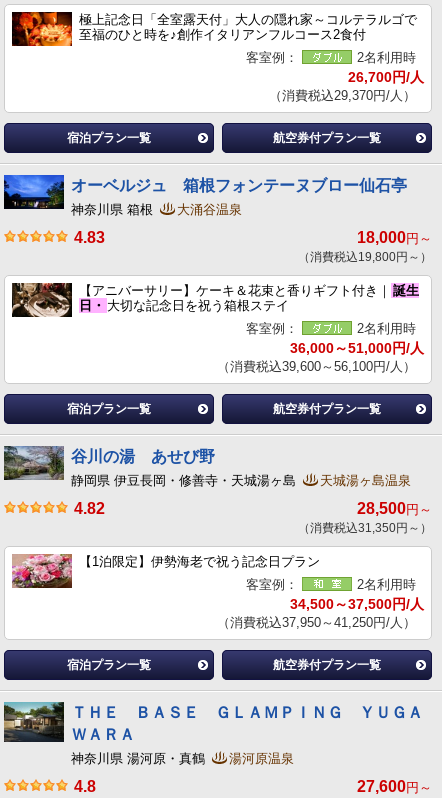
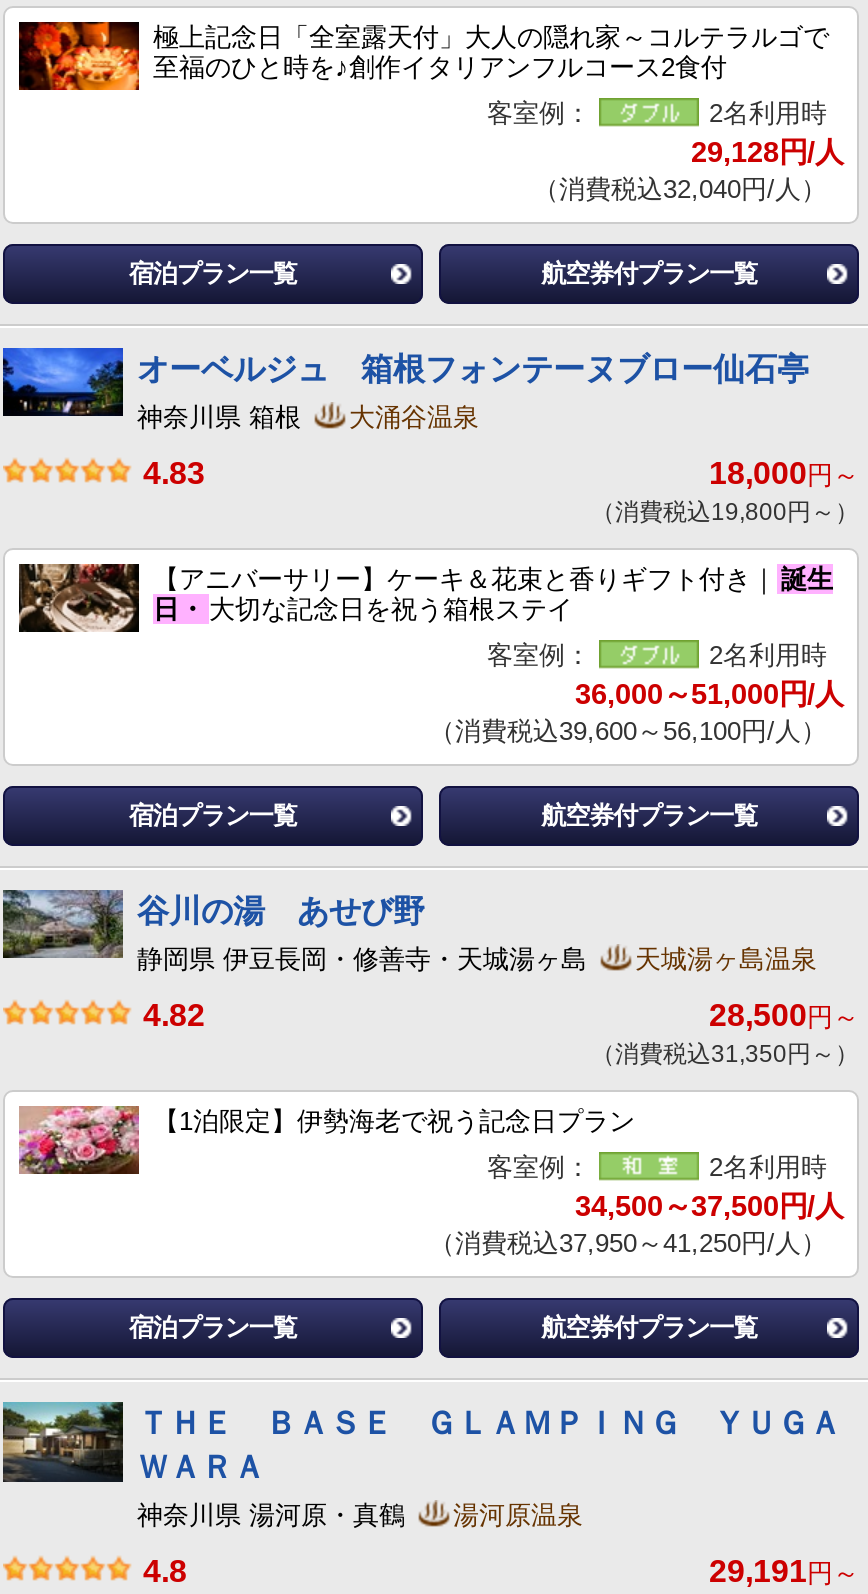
- 26,700円/人
+ 29,128円/人

- （消費税込29,370円/人）
+ （消費税込32,040円/人）

- 27,600円～
+ 29,191円～
